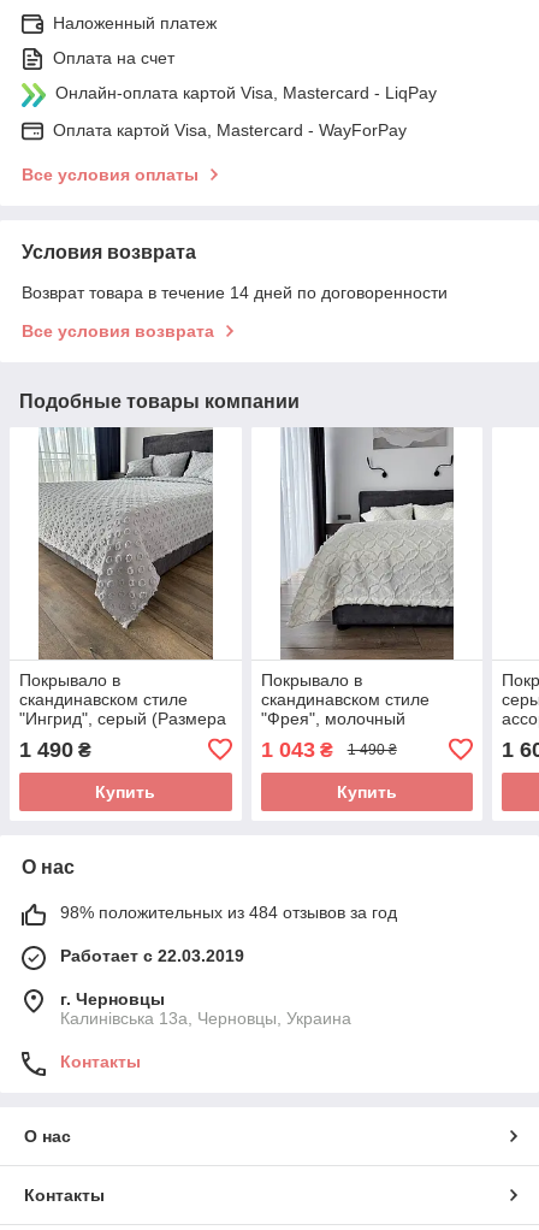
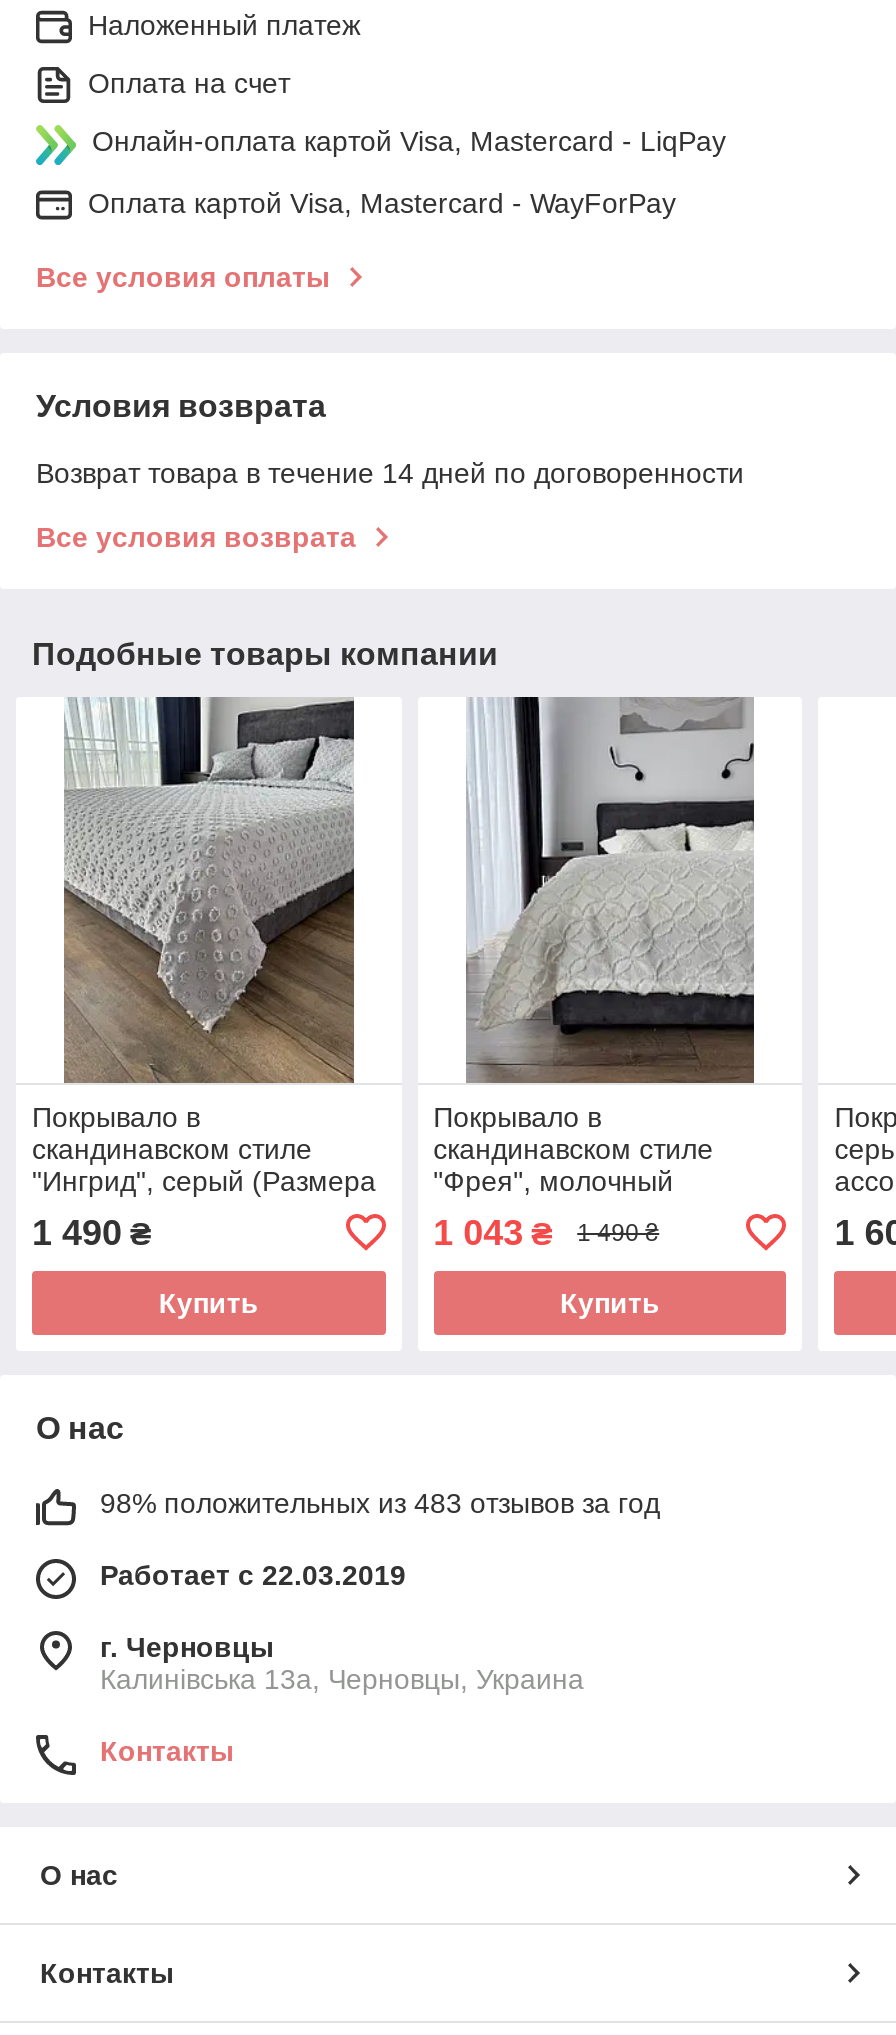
- 98% положительных из 484 отзывов за год
+ 98% положительных из 483 отзывов за год
